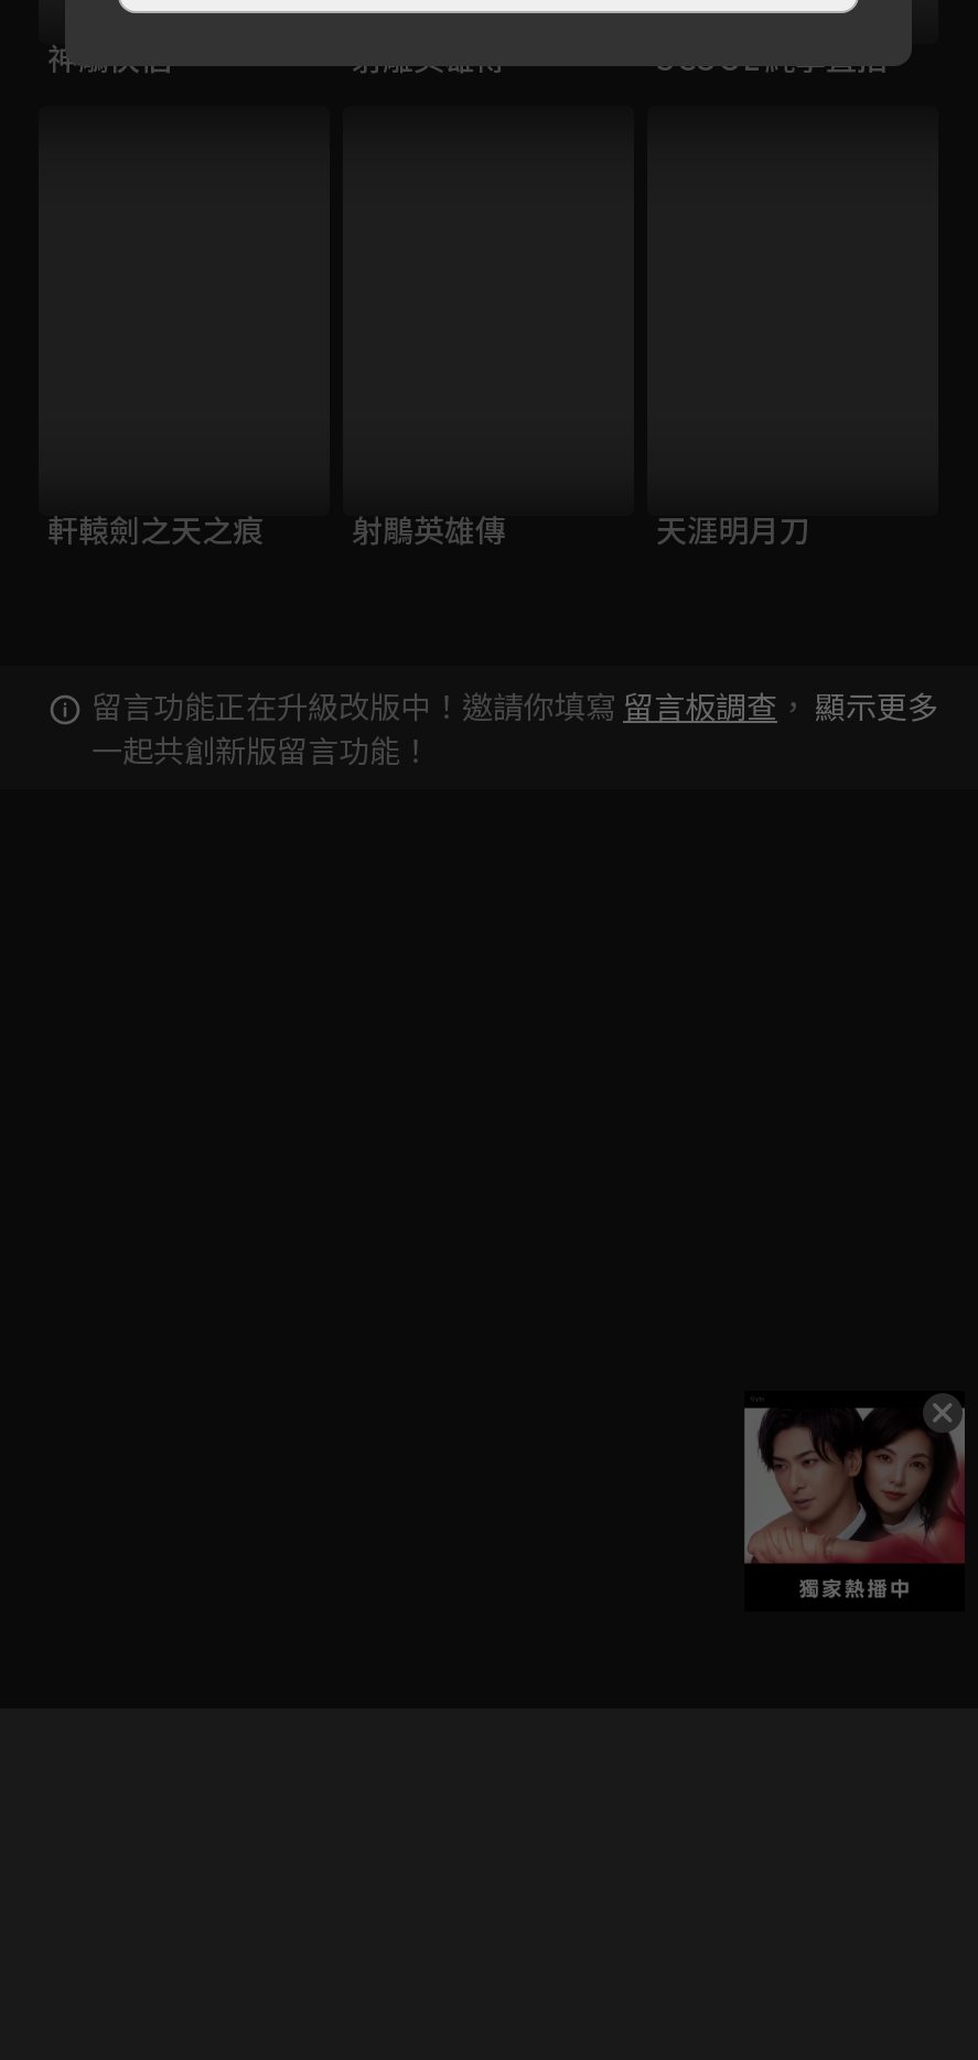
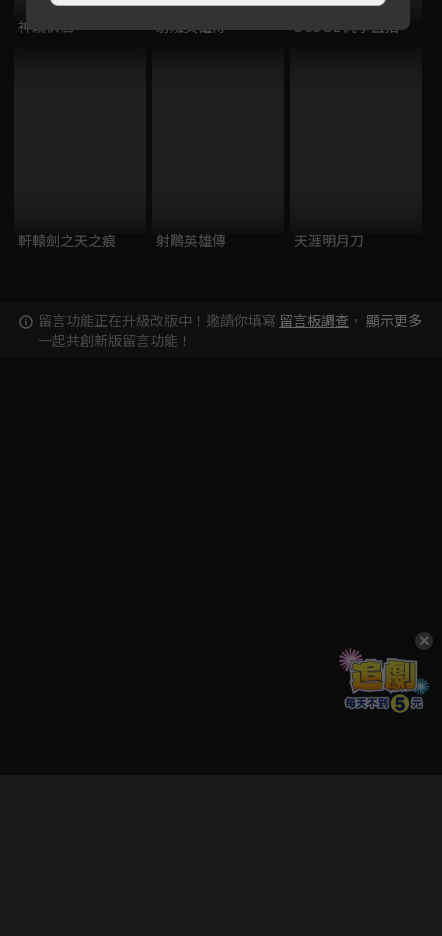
- [image]
+ [image]
